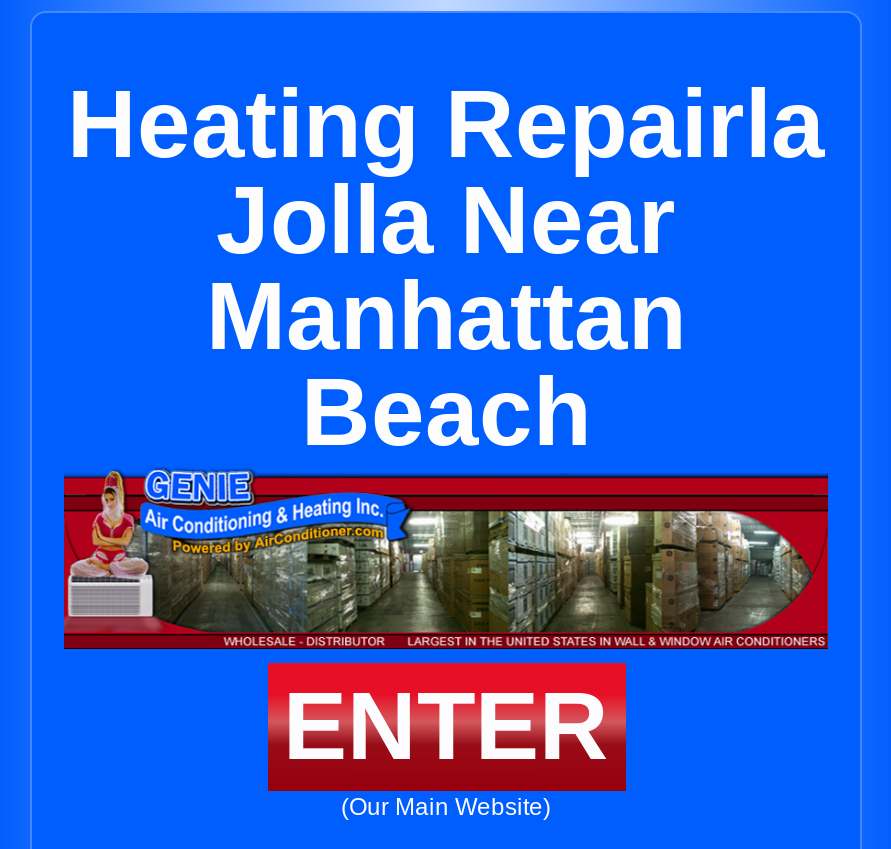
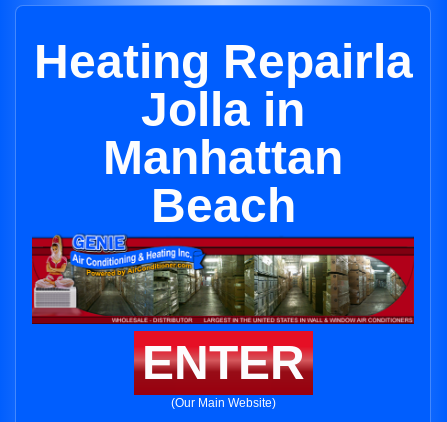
- Jolla Near
+ Jolla in
